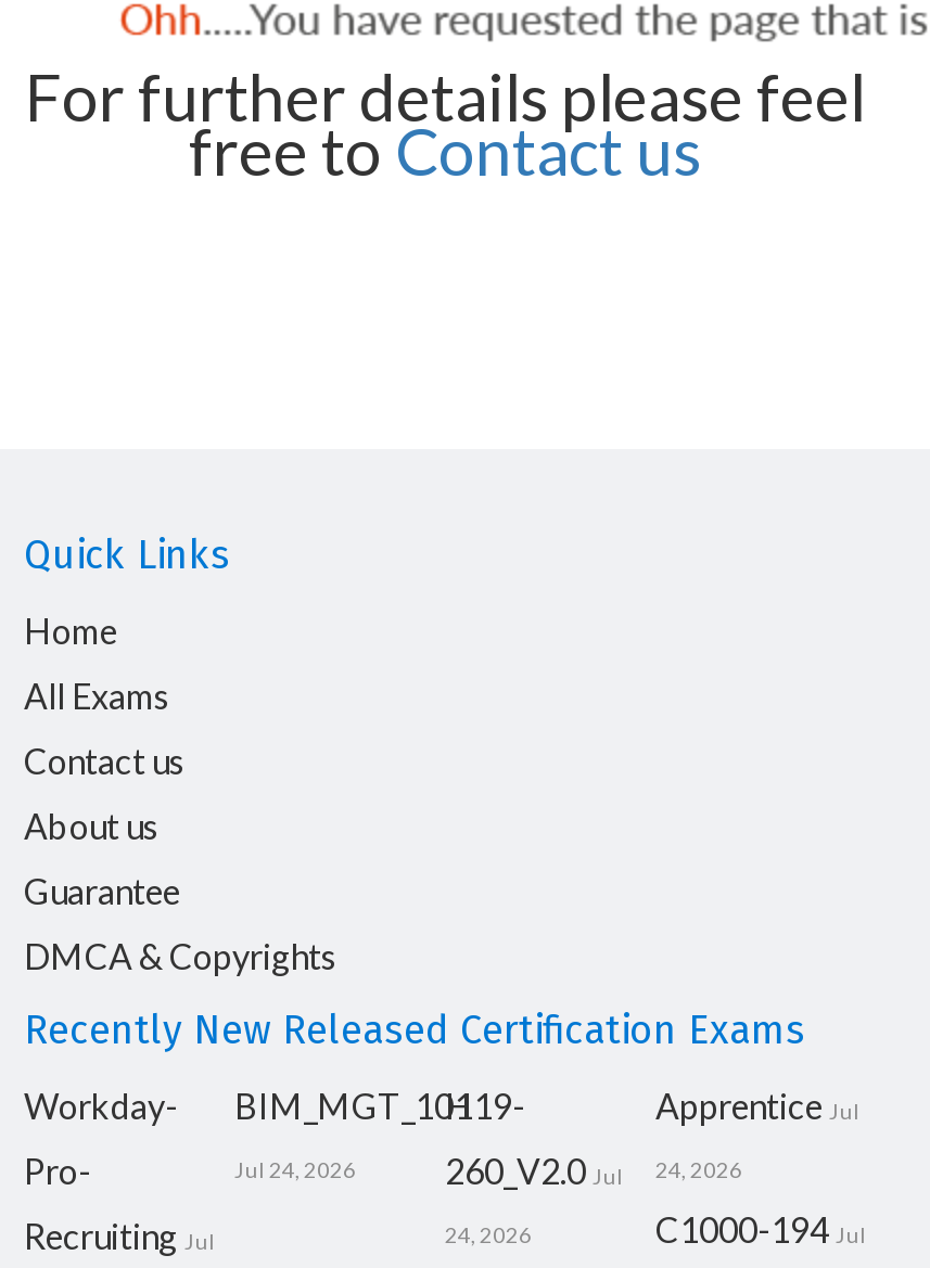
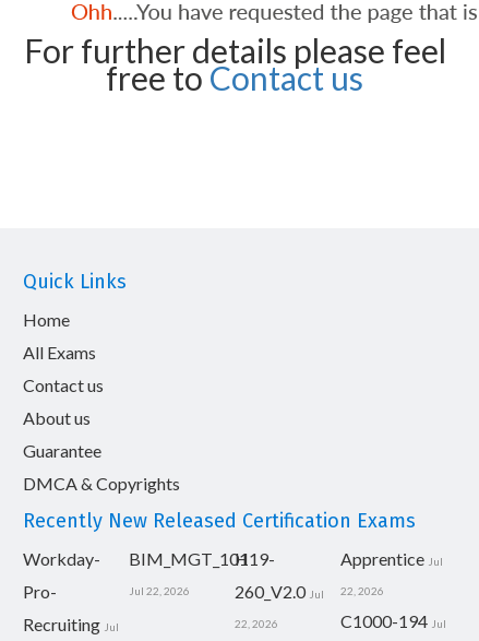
- Jul 24, 2026
+ Jul 22, 2026

- 260_V2.0 Jul 24, 2026
+ 260_V2.0 Jul 22, 2026

- 24, 2026
+ 22, 2026
